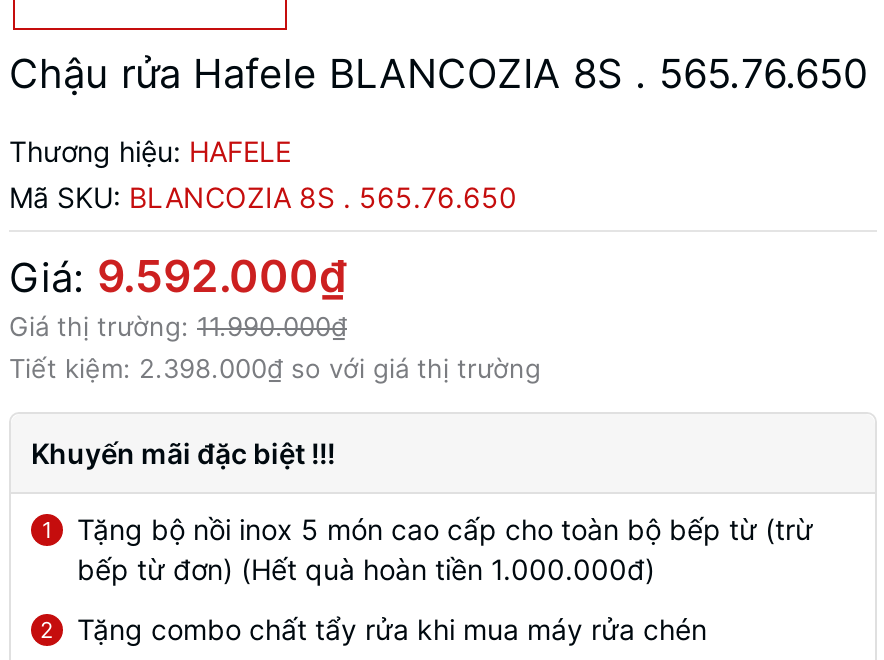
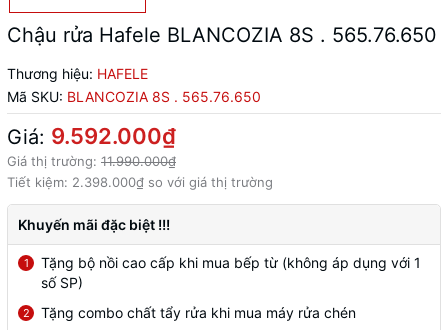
- Tặng bộ nồi inox 5 món cao cấp cho toàn bộ bếp từ (trừ
- bếp từ đơn) (Hết quà hoàn tiền 1.000.000đ)
+ Tặng bộ nồi cao cấp khi mua bếp từ (không áp dụng với 1
+ số SP)
